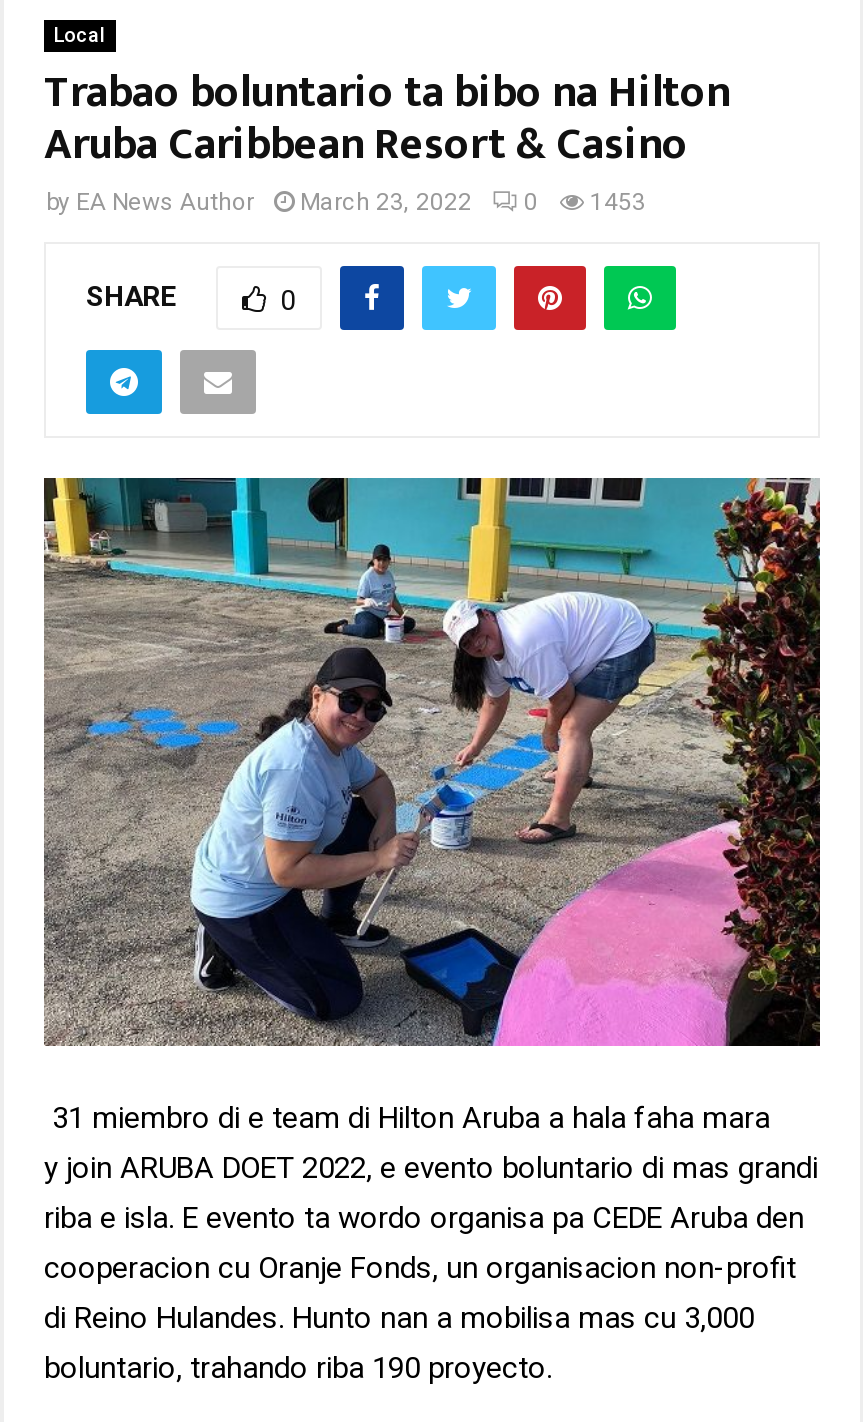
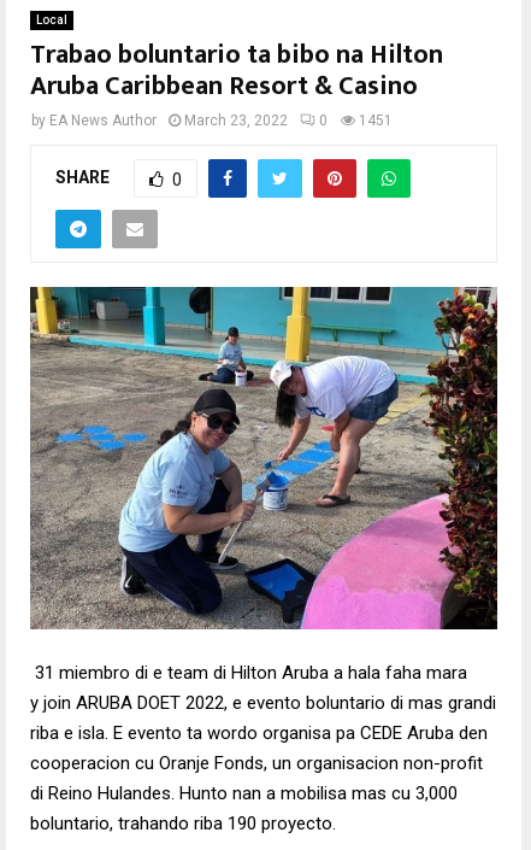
- by EA News Author March 23, 2022 0 1453
+ by EA News Author March 23, 2022 0 1451
